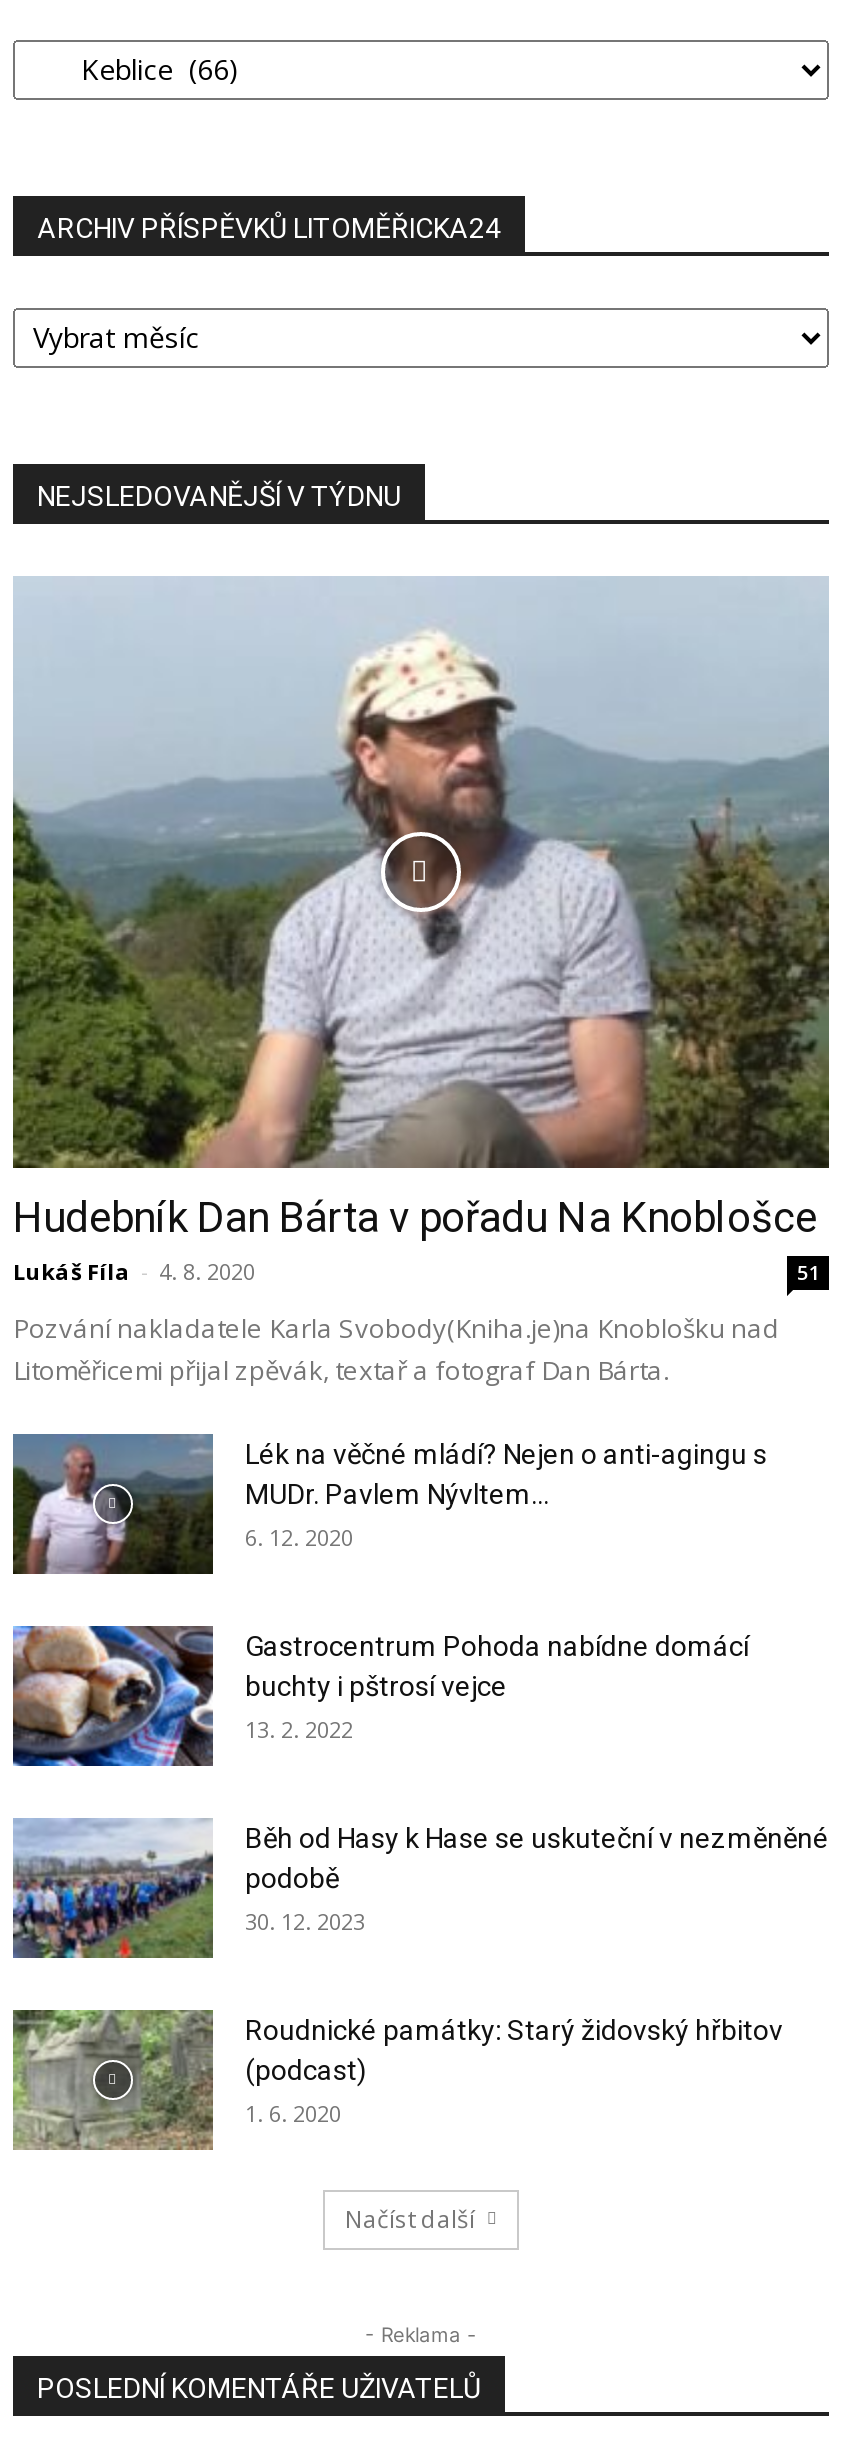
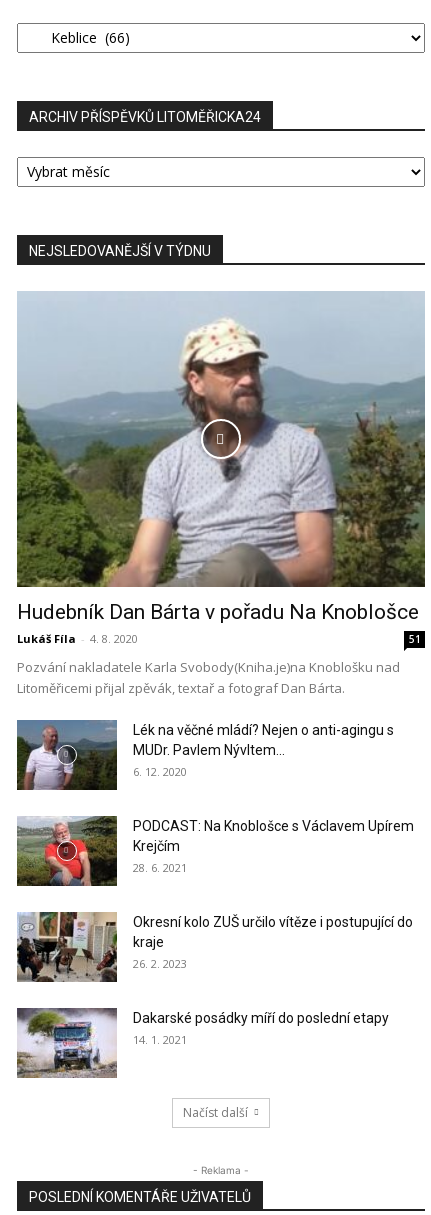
- [image]
- Gastrocentrum Pohoda nabídne domácí
- buchty i pštrosí vejce
- 13. 2. 2022
+ [image]
+ PODCAST: Na Knoblošce s Václavem Upírem
+ Krejčím
+ 28. 6. 2021

- [image]
- Běh od Hasy k Hase se uskuteční v nezměněné
- podobě
- 30. 12. 2023
+ [image]
+ Okresní kolo ZUŠ určilo vítěze i postupující do
+ kraje
+ 26. 2. 2023

- [image]
- Roudnické památky: Starý židovský hřbitov
- (podcast)
- 1. 6. 2020
+ [image]
+ Dakarské posádky míří do poslední etapy
+ 14. 1. 2021
